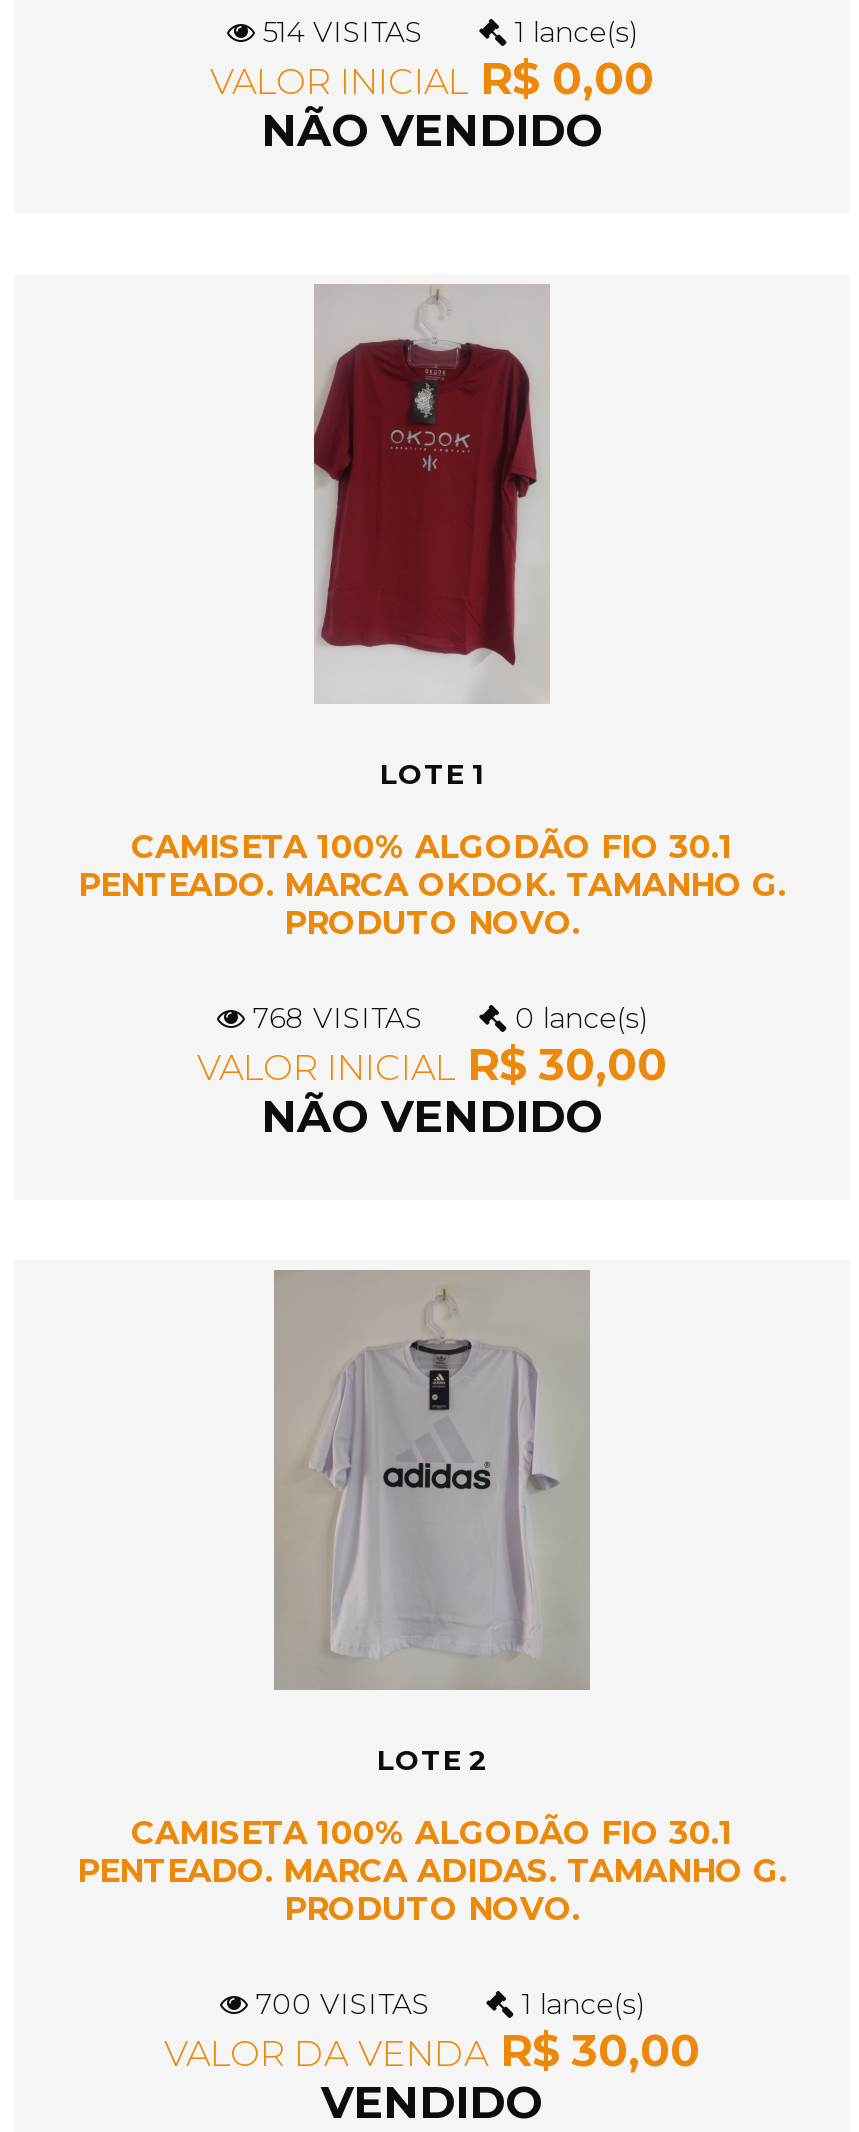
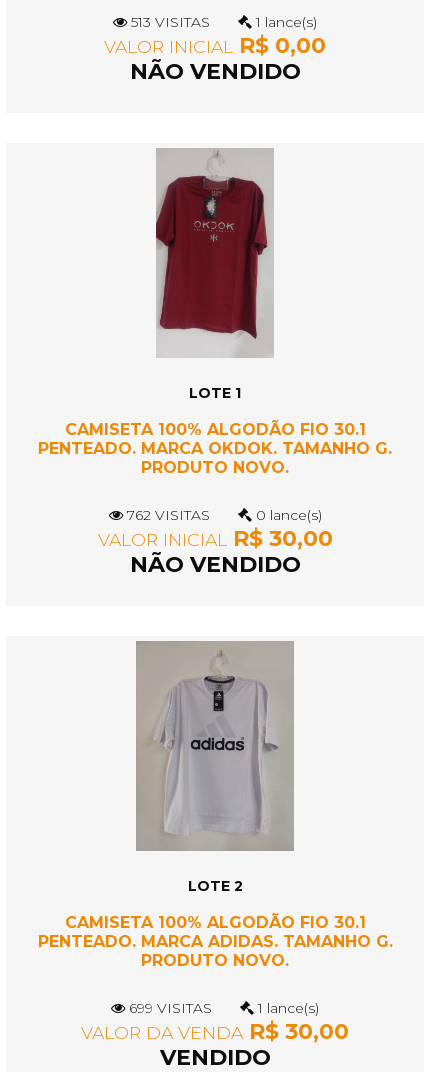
- 514 VISITAS
+ 513 VISITAS

- 768 VISITAS
+ 762 VISITAS

- 700 VISITAS
+ 699 VISITAS
